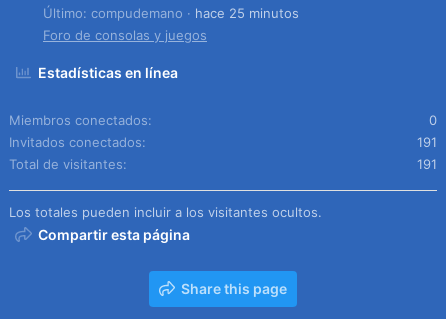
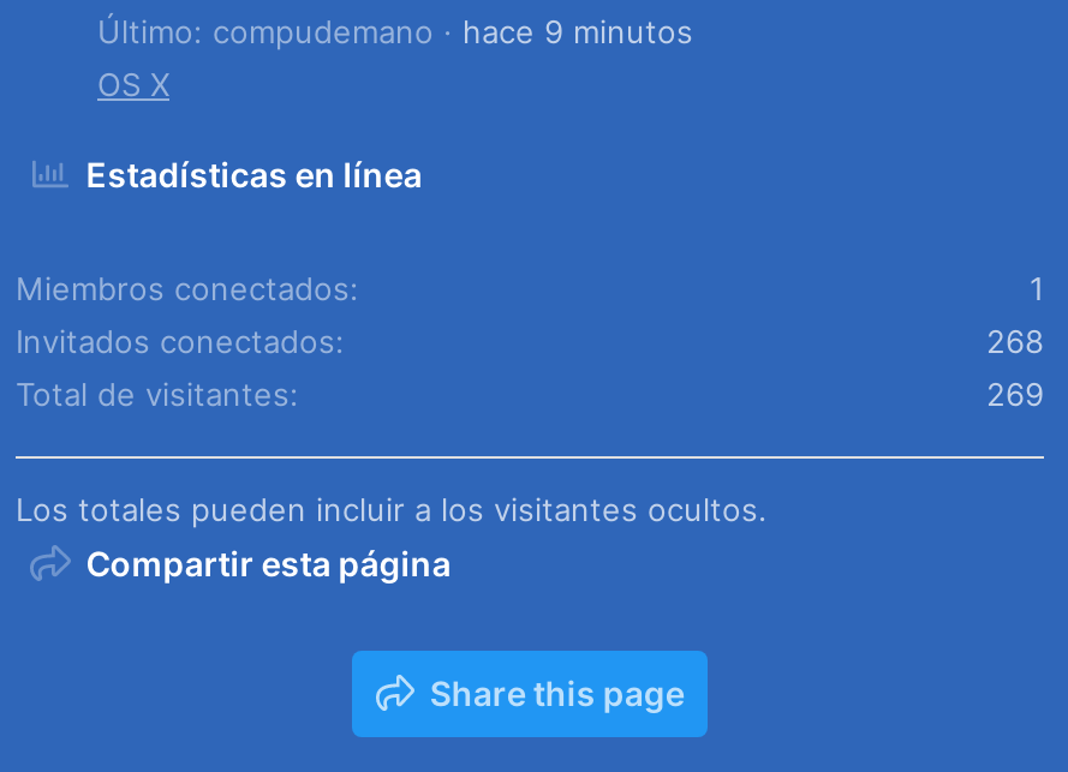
- hace 25 minutos
- Foro de consolas y juegos
+ hace 9 minutos
+ OS X

- 0
+ 1

- 191
+ 268

- 191
+ 269
